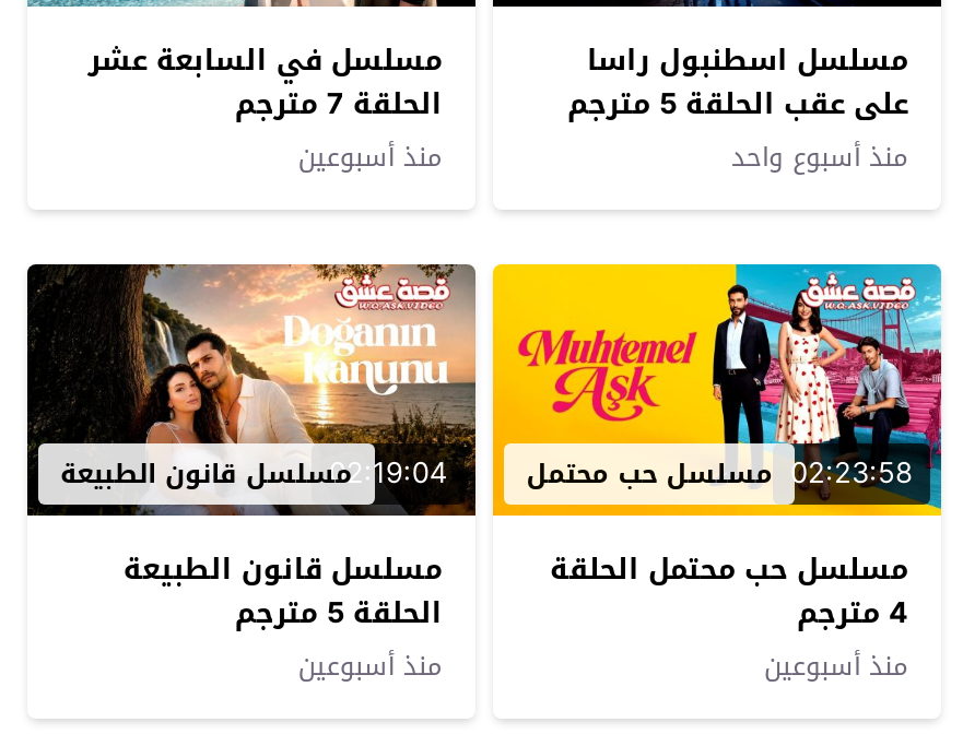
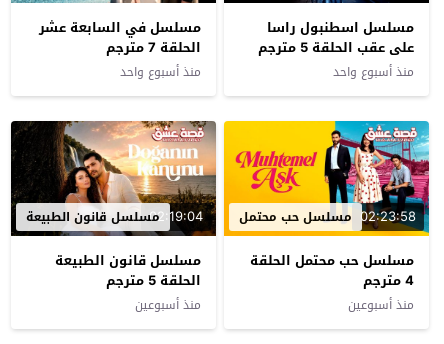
- منذ أسبوعين
+ منذ أسبوع واحد
